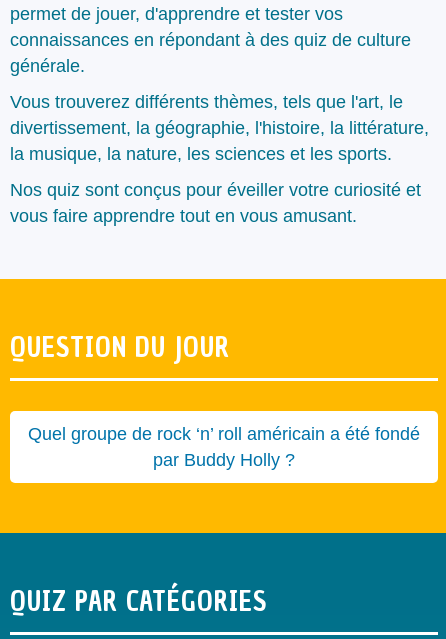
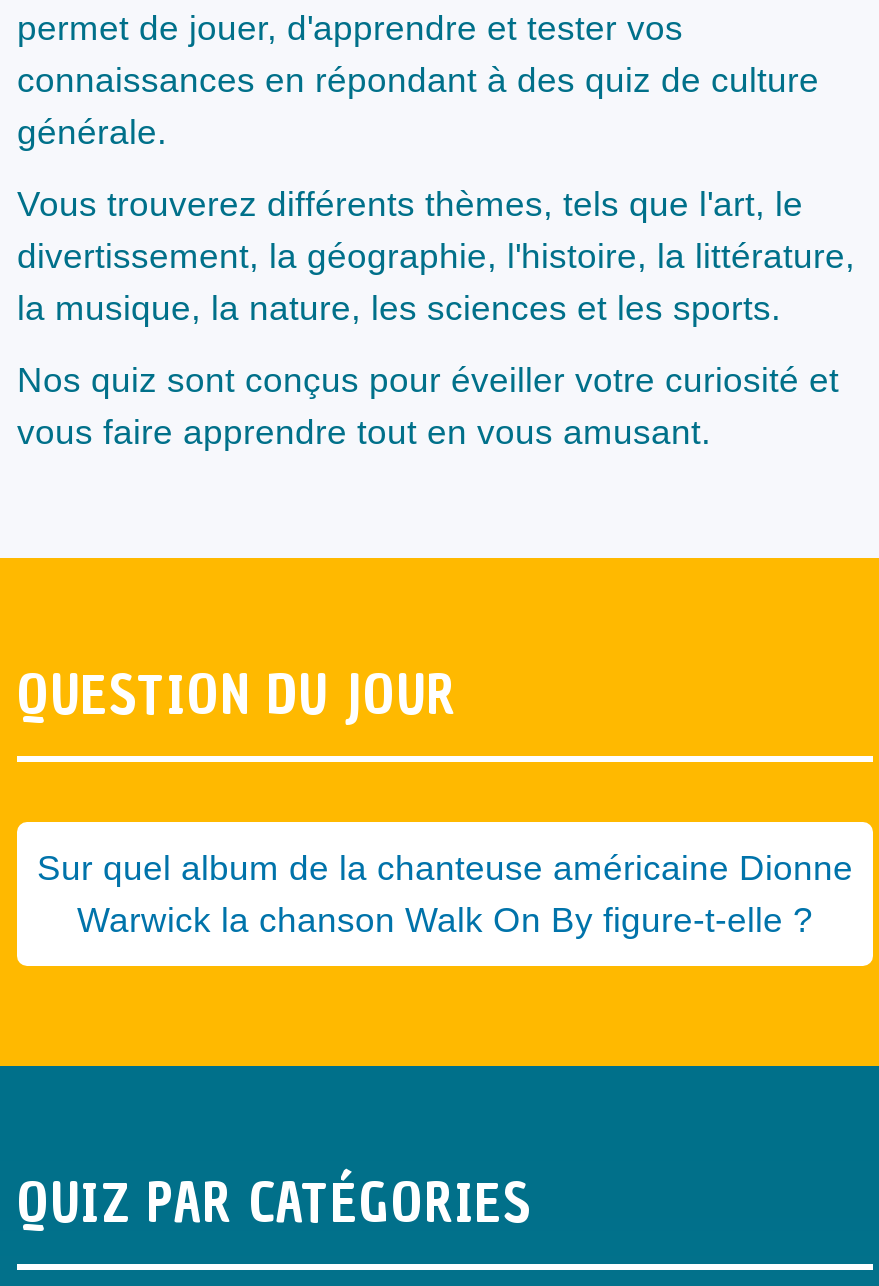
- Quel groupe de rock ‘n’ roll américain a été fondé
- par Buddy Holly ?
+ Sur quel album de la chanteuse américaine Dionne
+ Warwick la chanson Walk On By figure-t-elle ?
